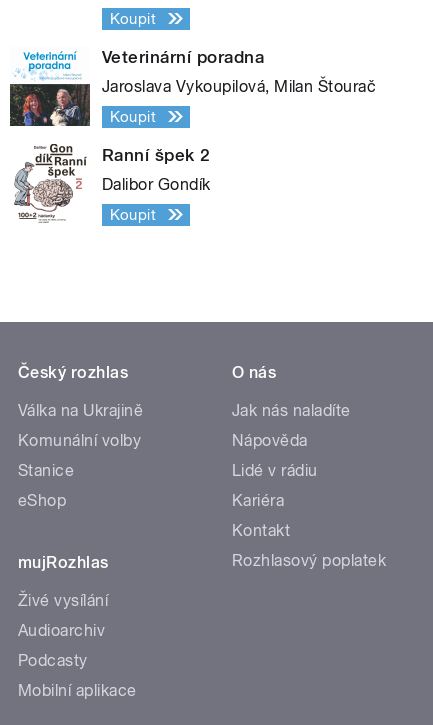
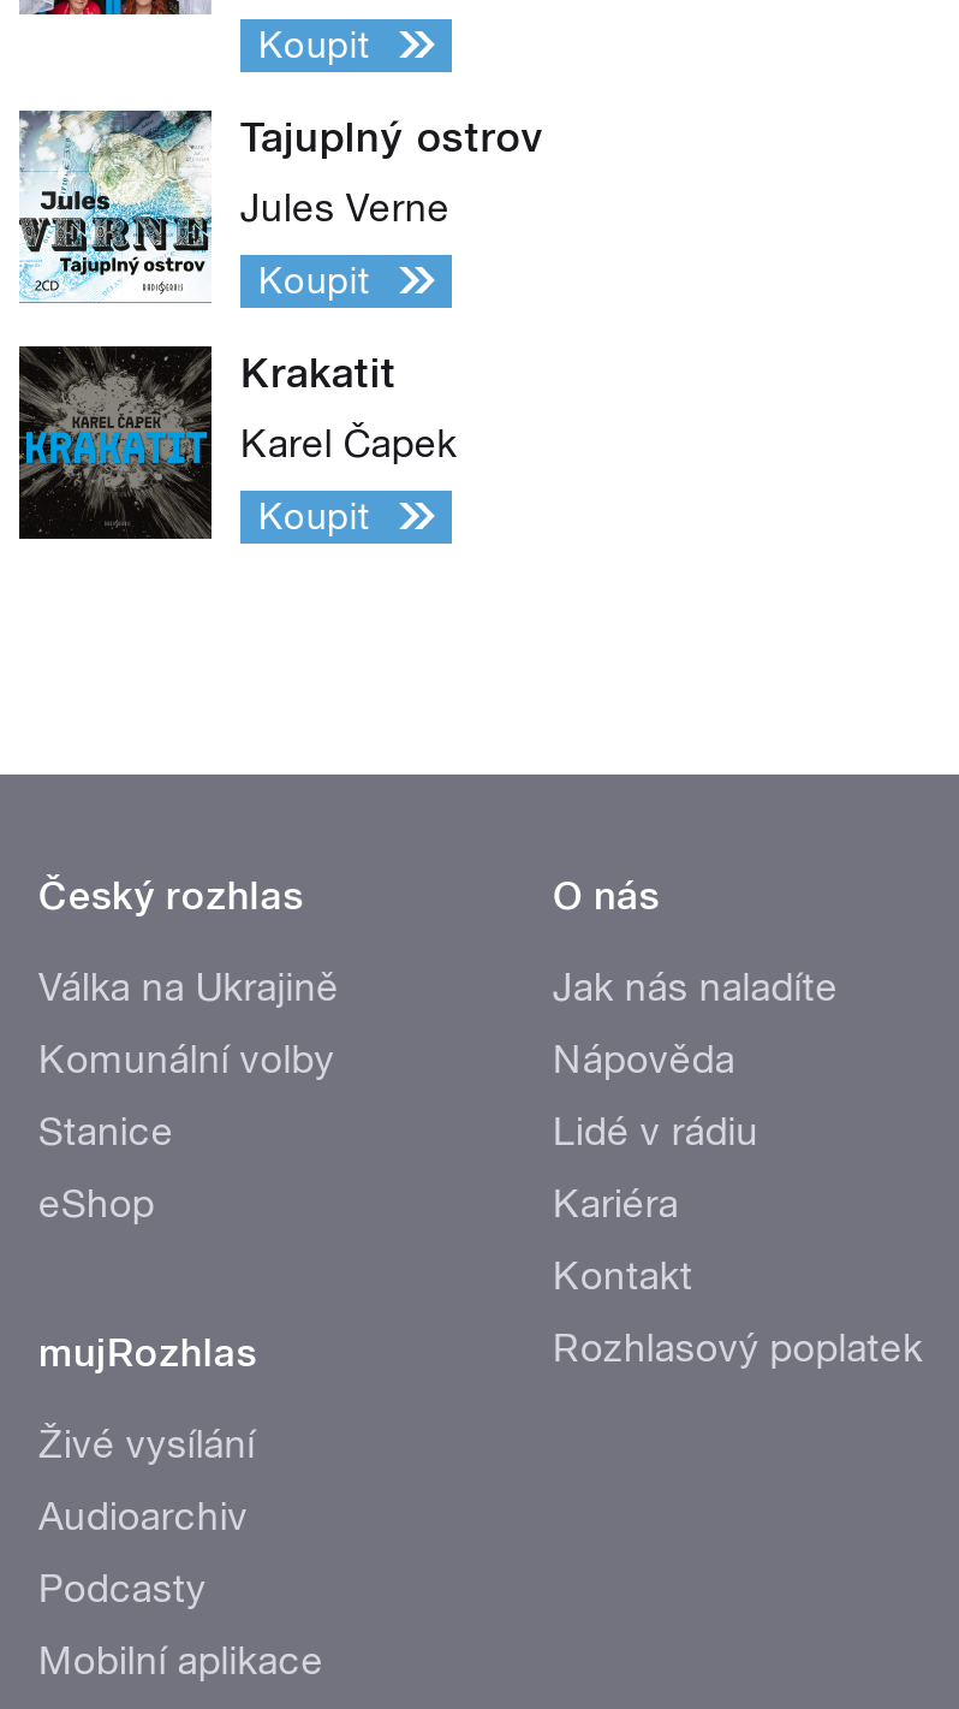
- [image]
- Veterinární poradna
+ [image]
+ Tajuplný ostrov

- Jaroslava Vykoupilová, Milan Štourač
+ Jules Verne

- [image]
- Ranní špek 2
+ [image]
+ Krakatit

- Dalibor Gondík
+ Karel Čapek
